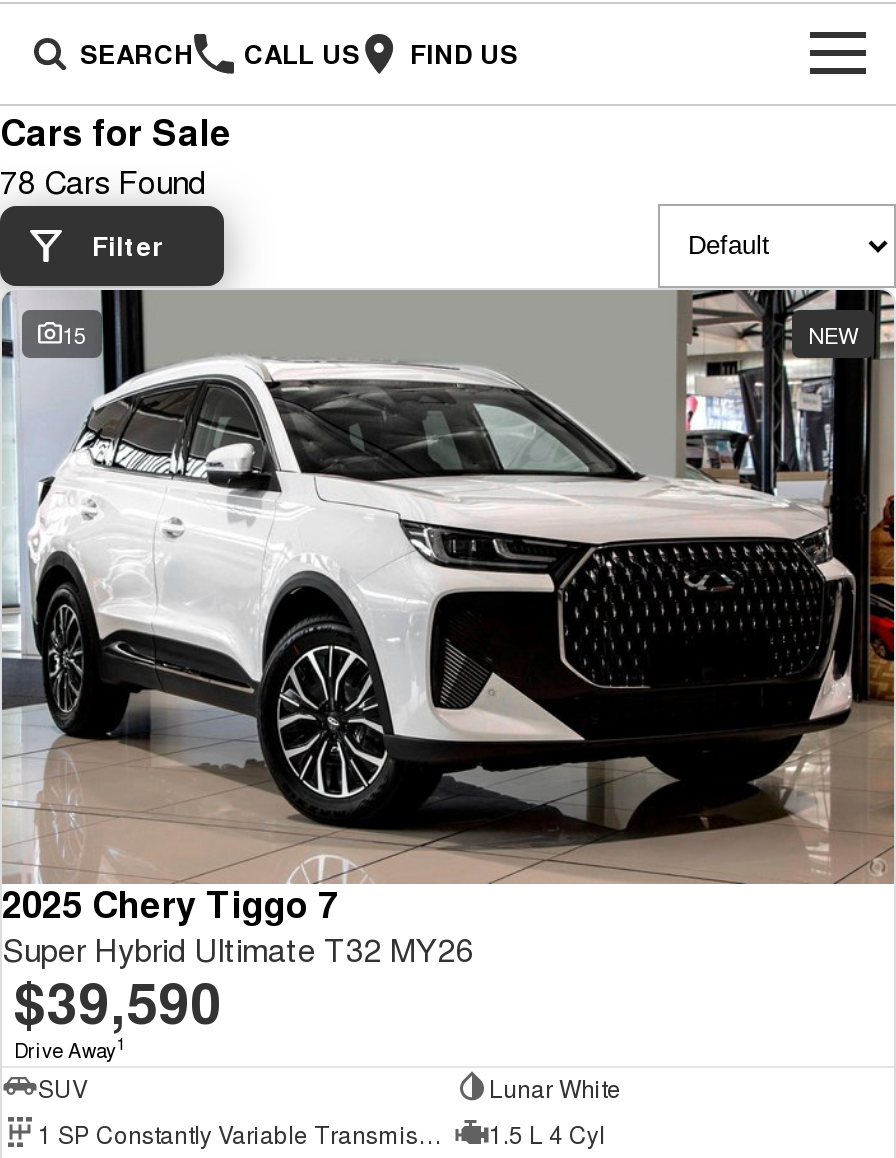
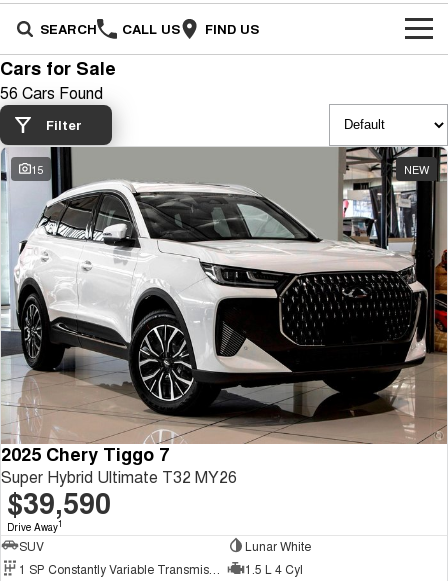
- 78 Cars Found
+ 56 Cars Found
